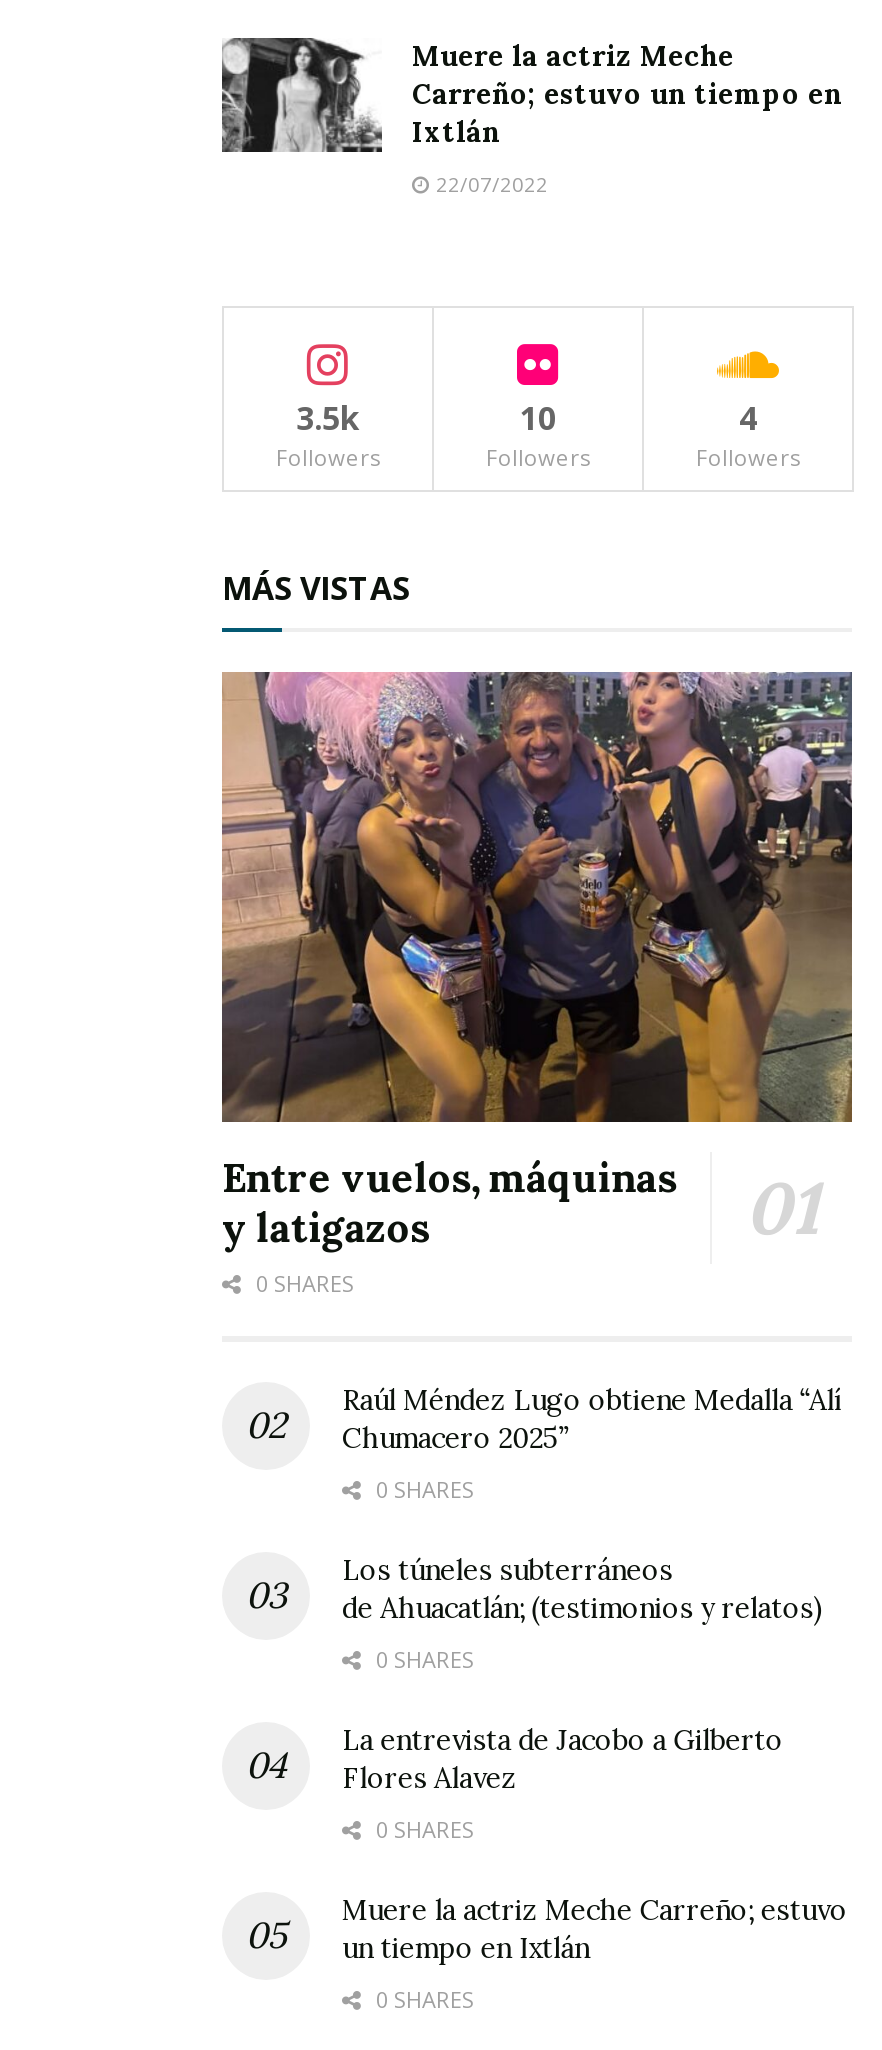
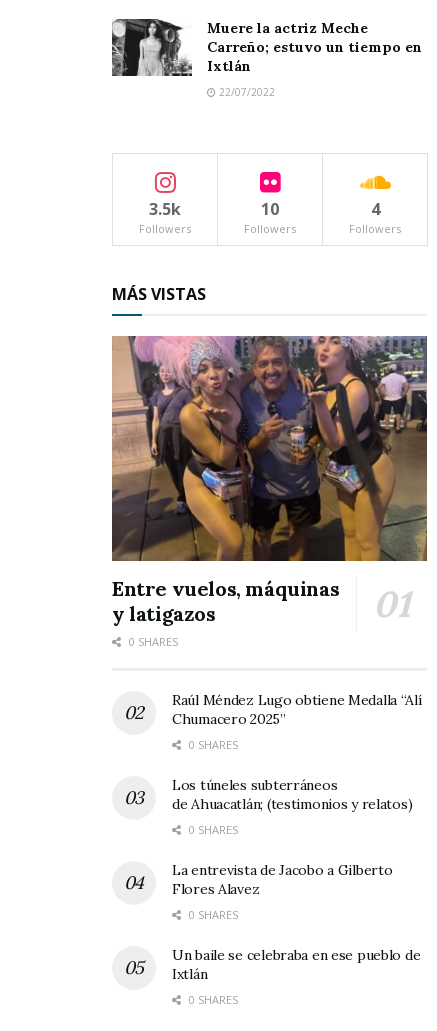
- Muere la actriz Meche Carreño; estuvo
- un tiempo en Ixtlán
+ Un baile se celebraba en ese pueblo de
+ Ixtlán
